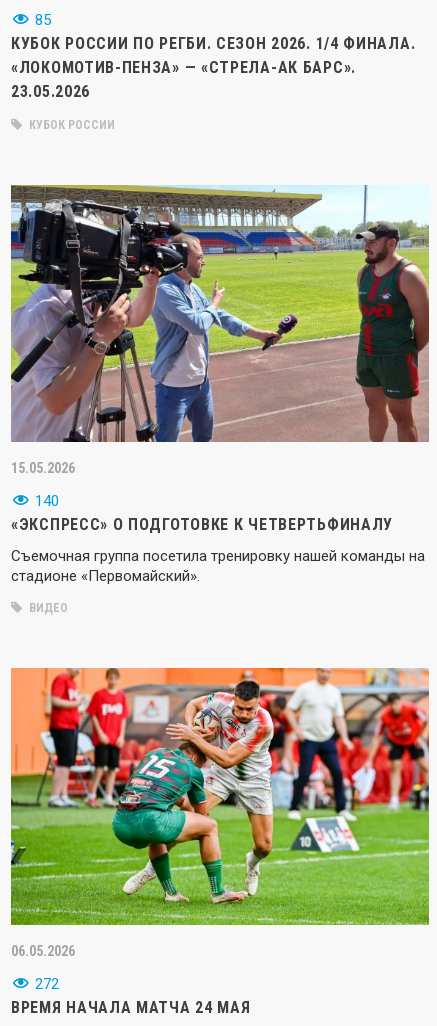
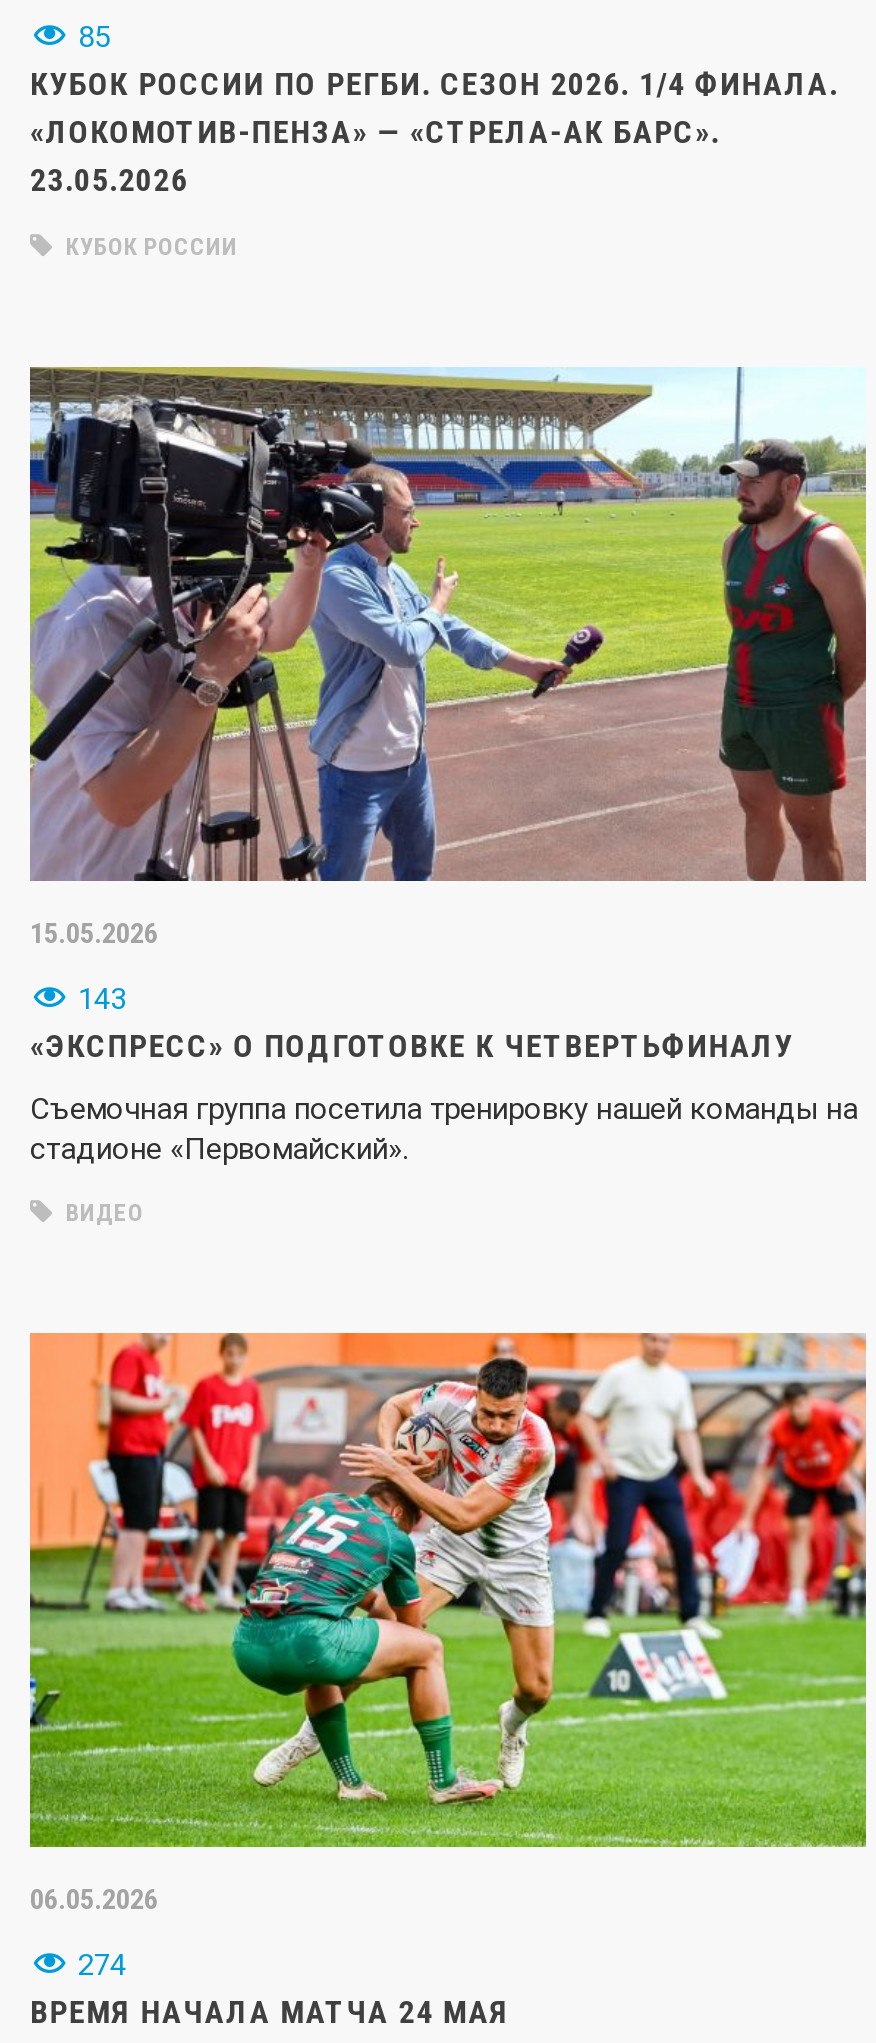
- 140
+ 143

- 272
+ 274
